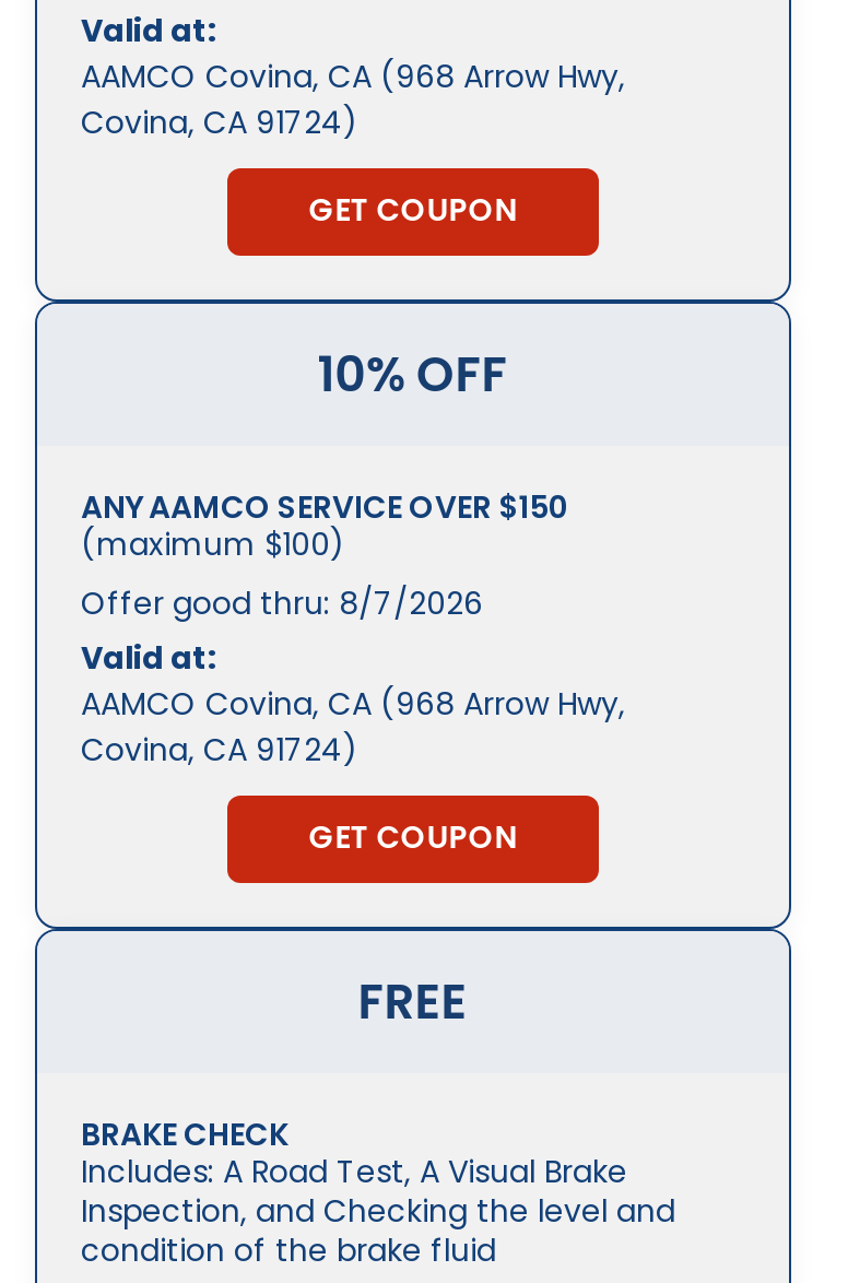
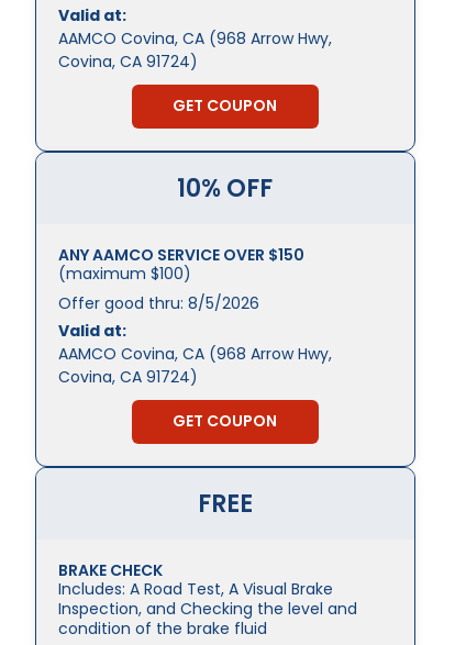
- Offer good thru: 8/7/2026
+ Offer good thru: 8/5/2026
